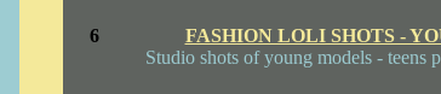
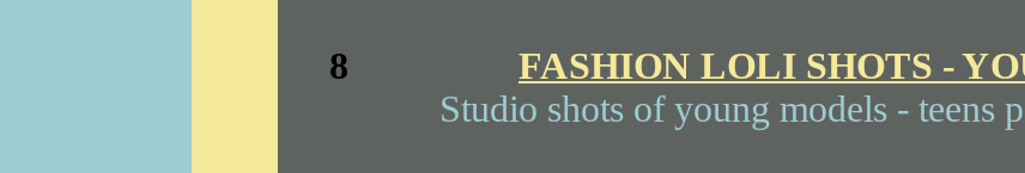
- 6
+ 8
